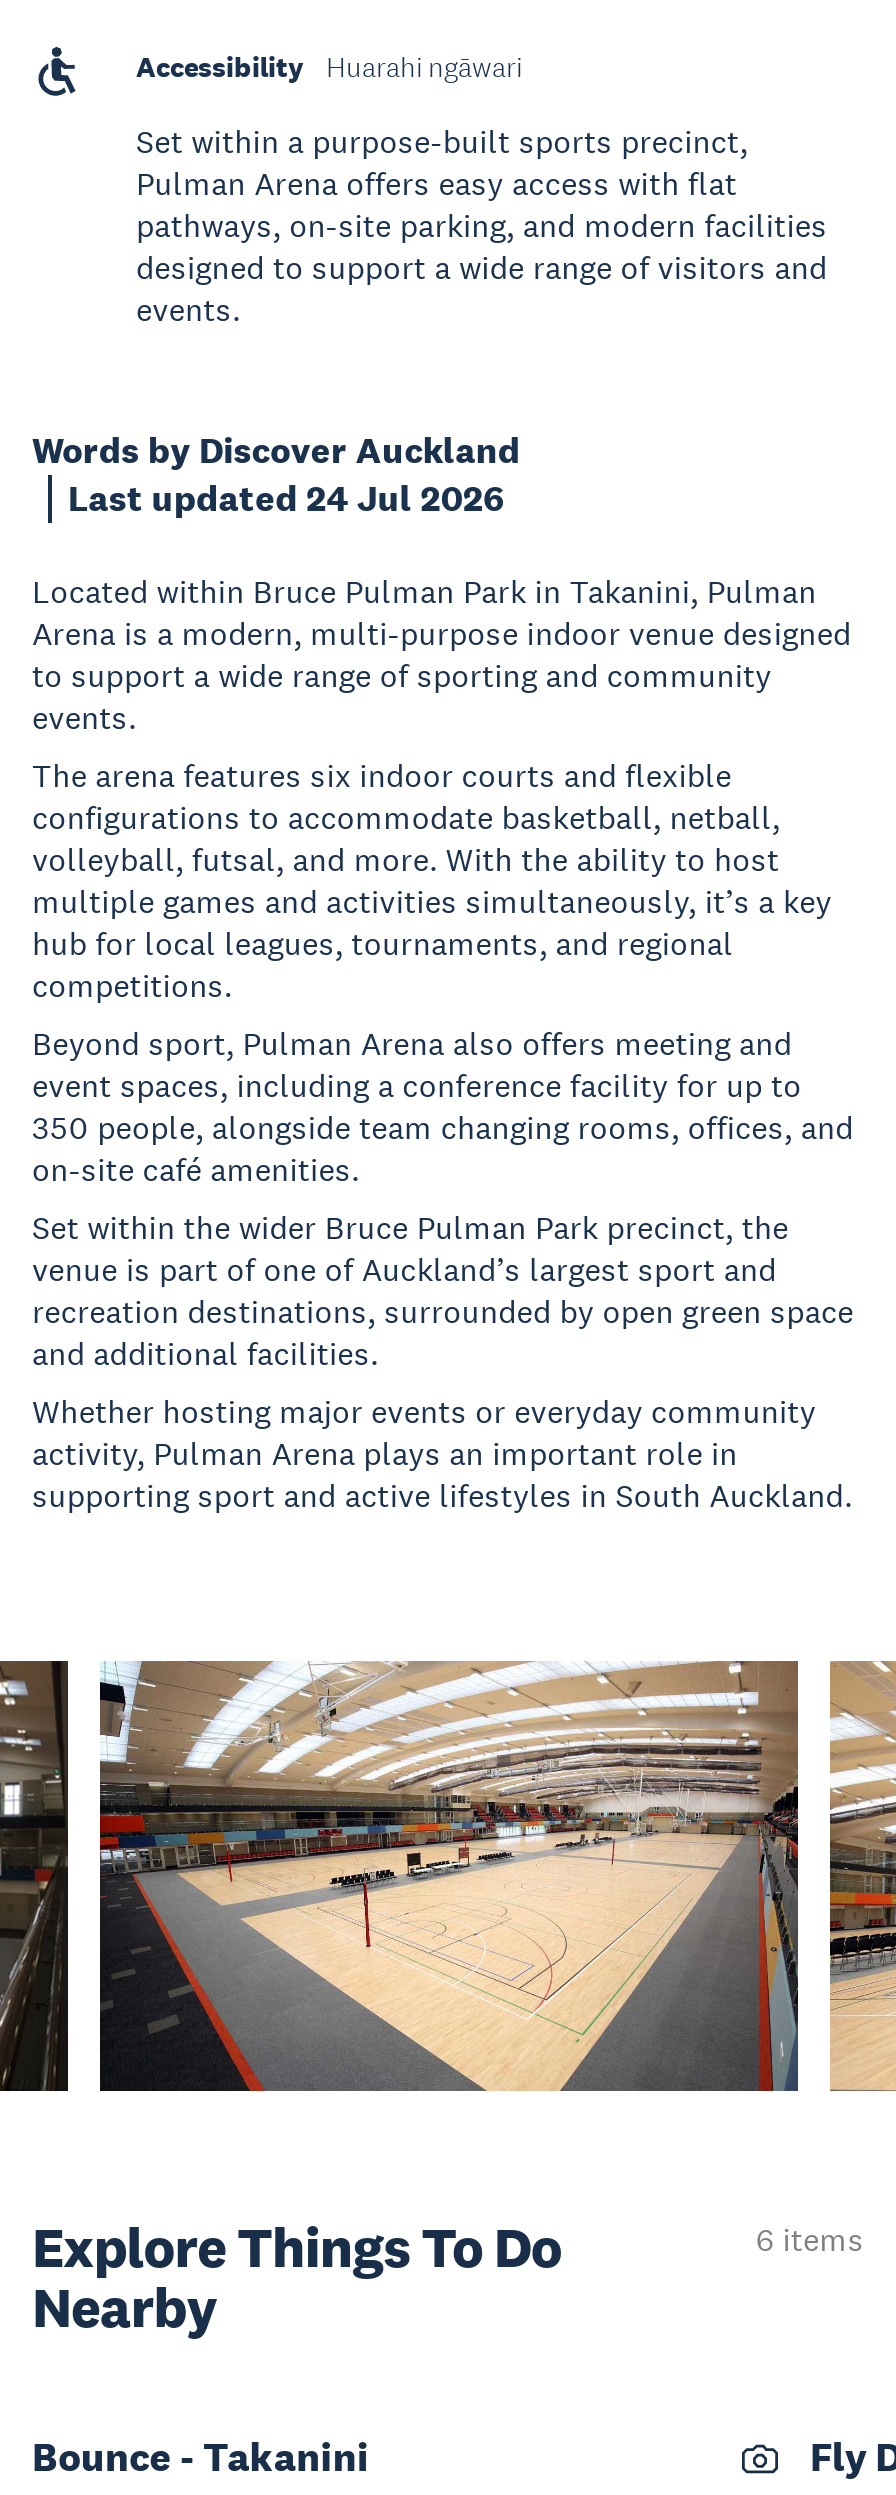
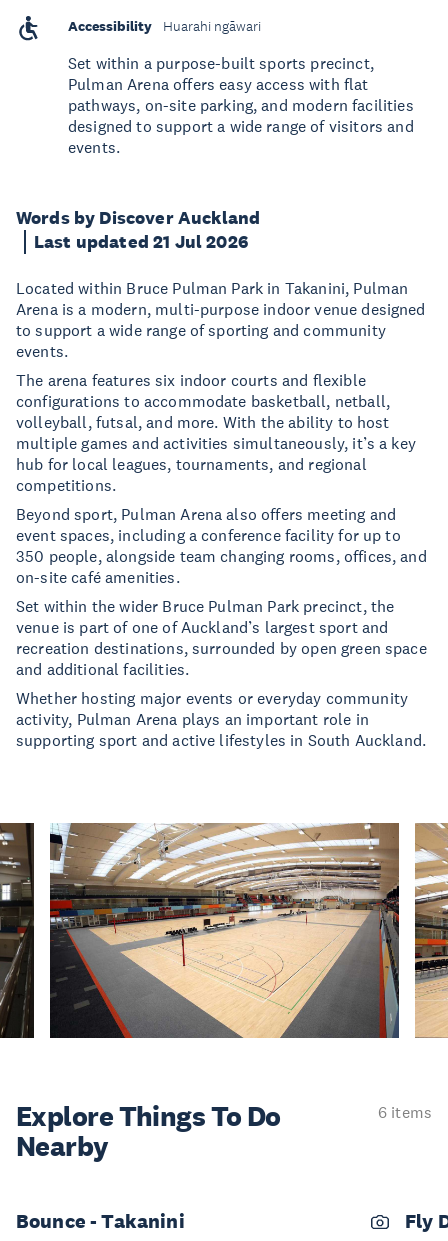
- Last updated 24 Jul 2026
+ Last updated 21 Jul 2026
